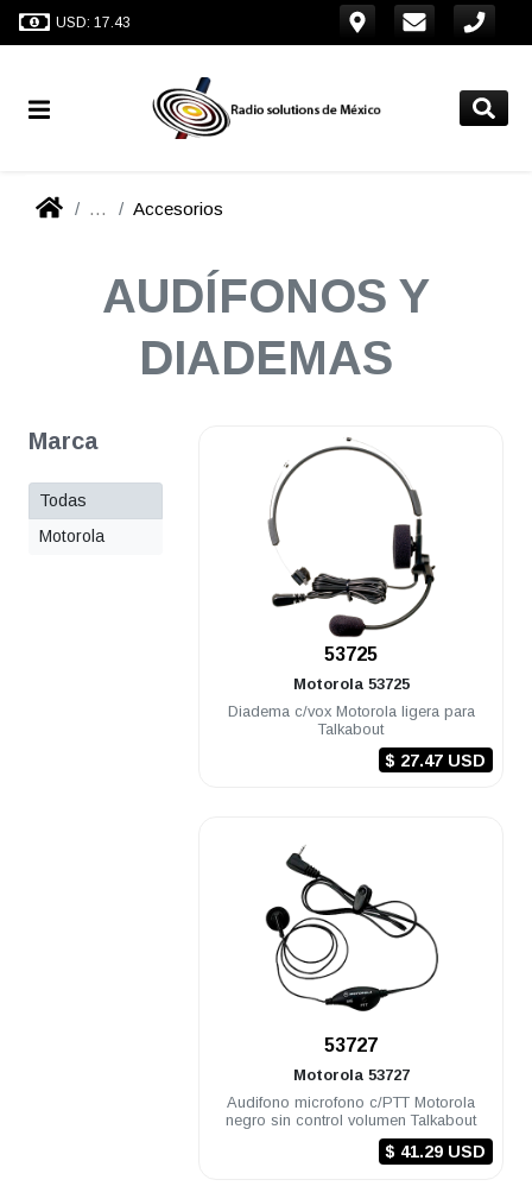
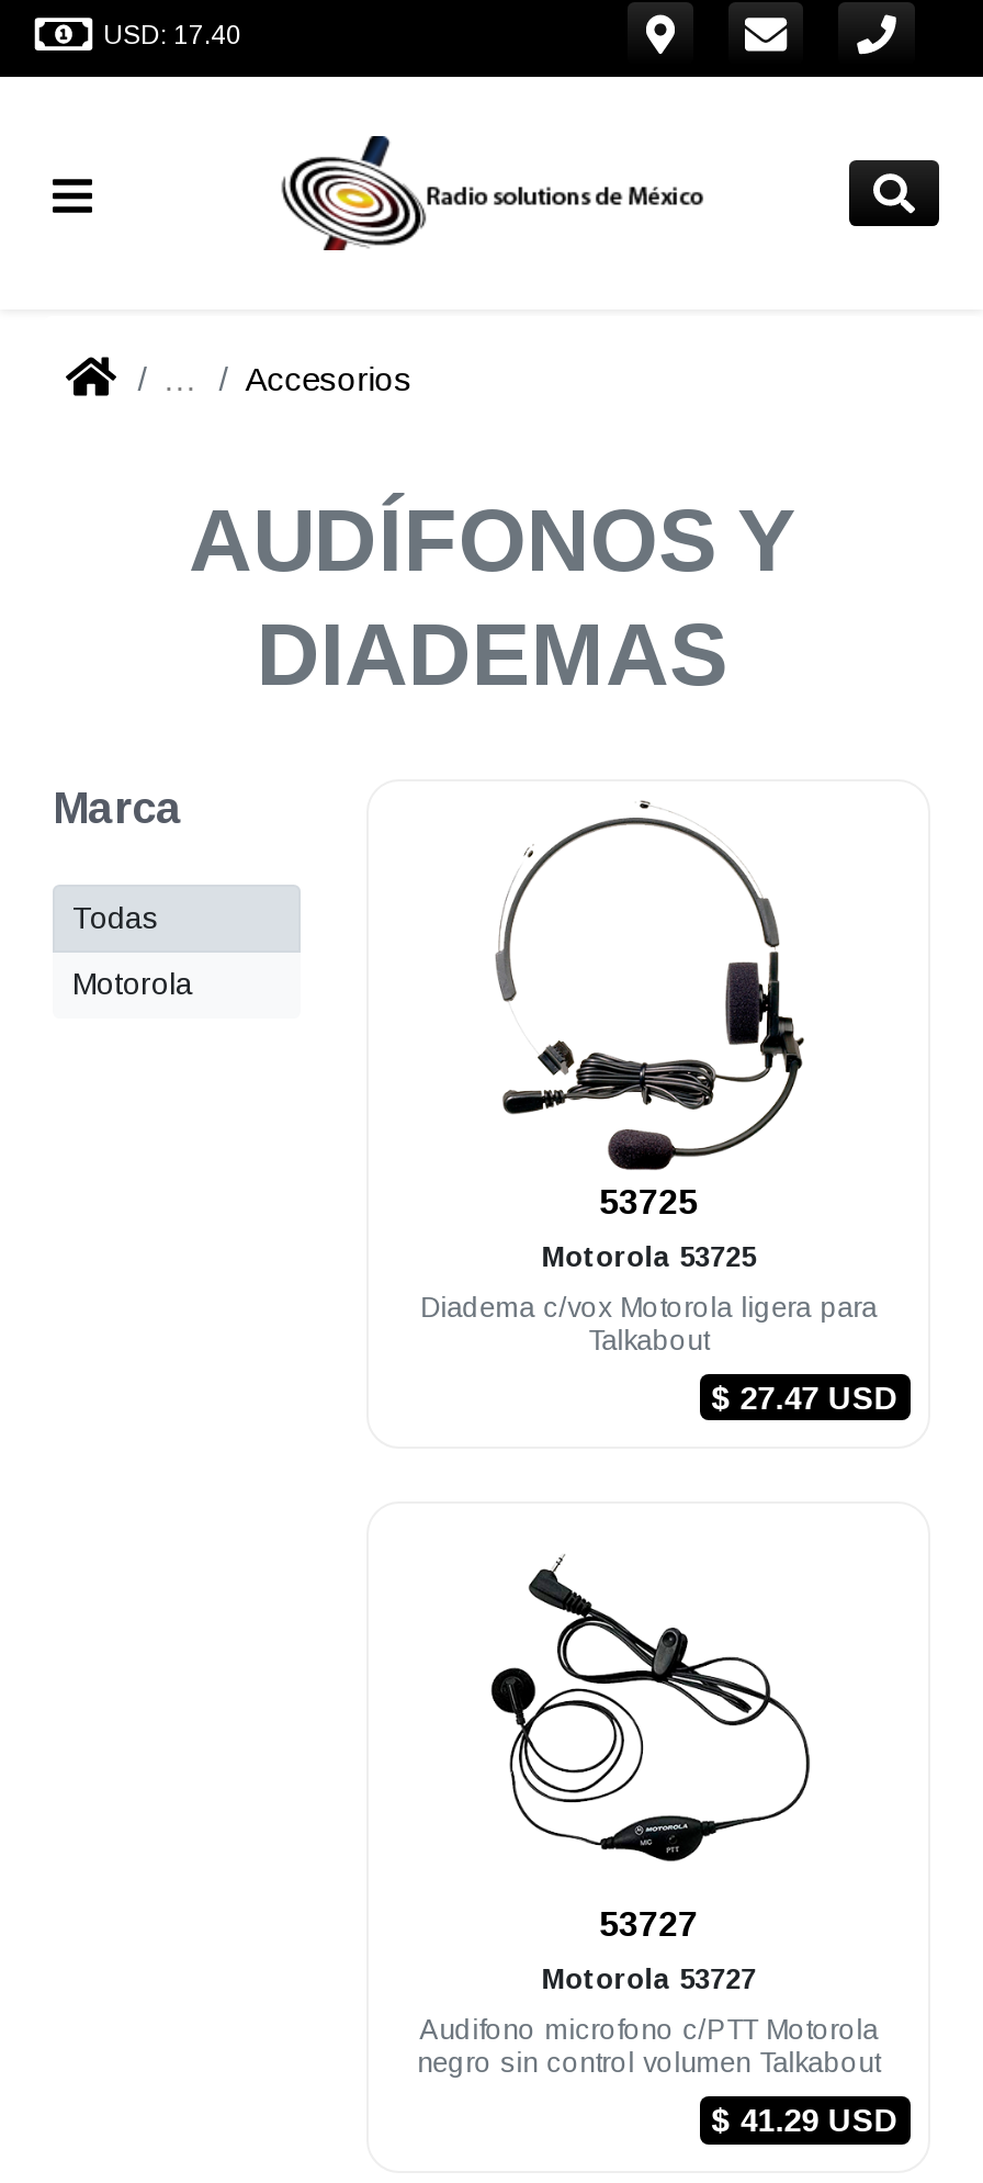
- USD: 17.43
+ USD: 17.40
